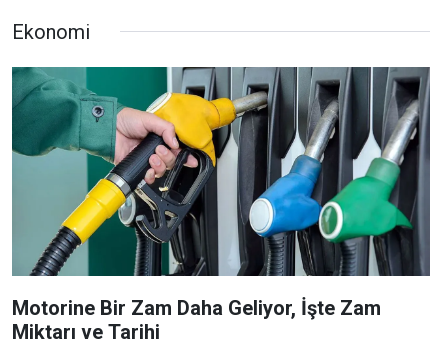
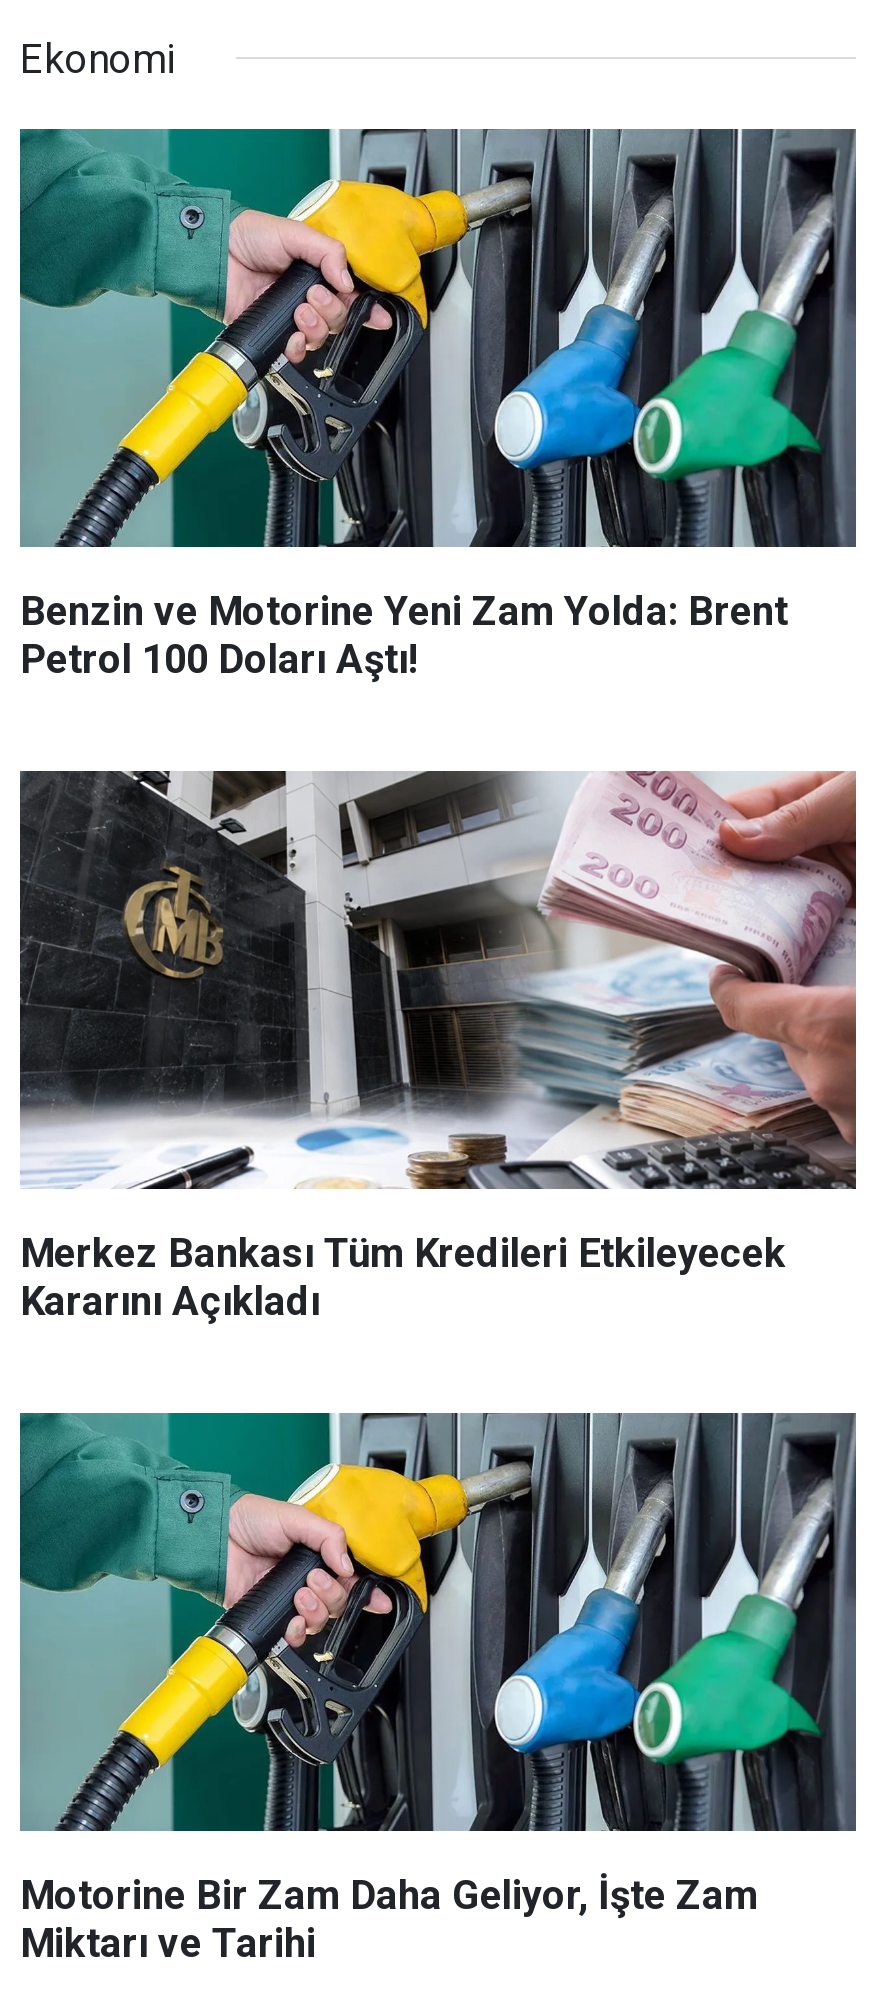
+ [image]
+ Merkez Bankası Tüm Kredileri Etkileyecek
+ Kararını Açıkladı

+ Benzin ve Motorine Yeni Zam Yolda: Brent
+ Petrol 100 Doları Aştı!
